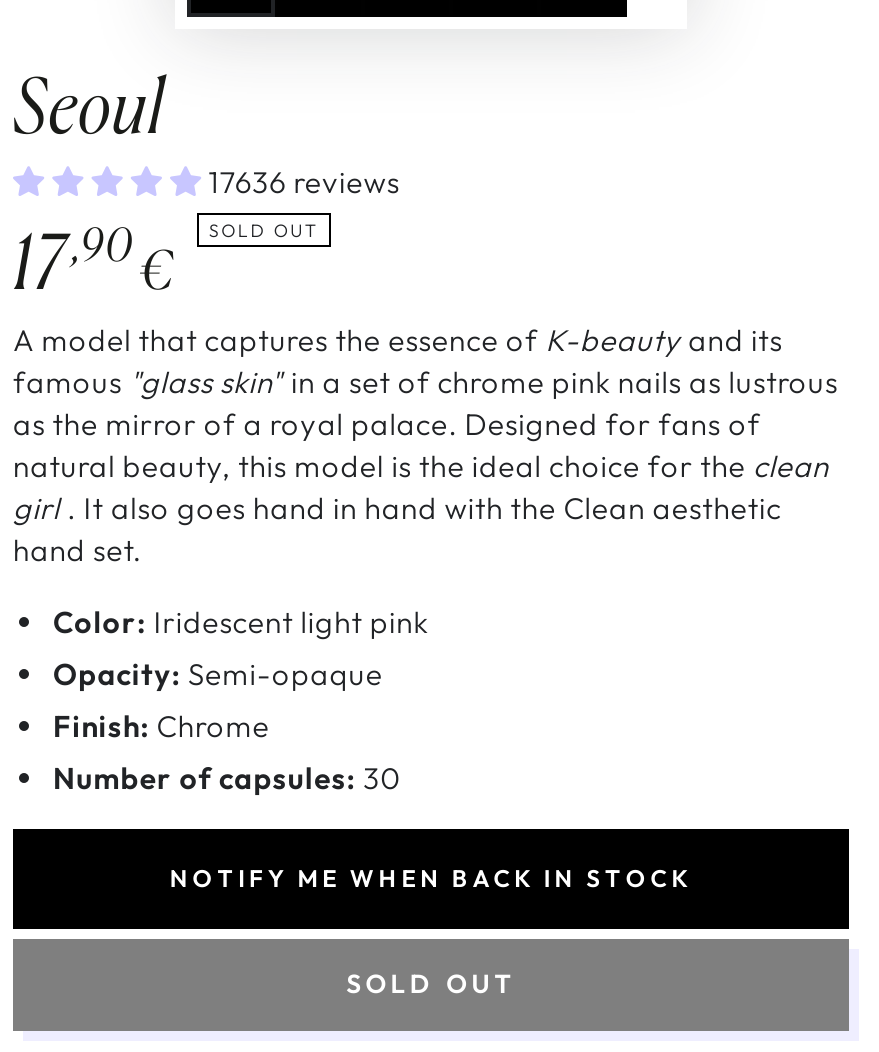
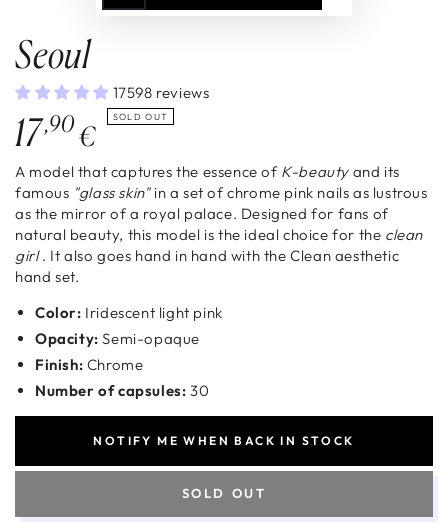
- 17636 reviews
+ 17598 reviews
